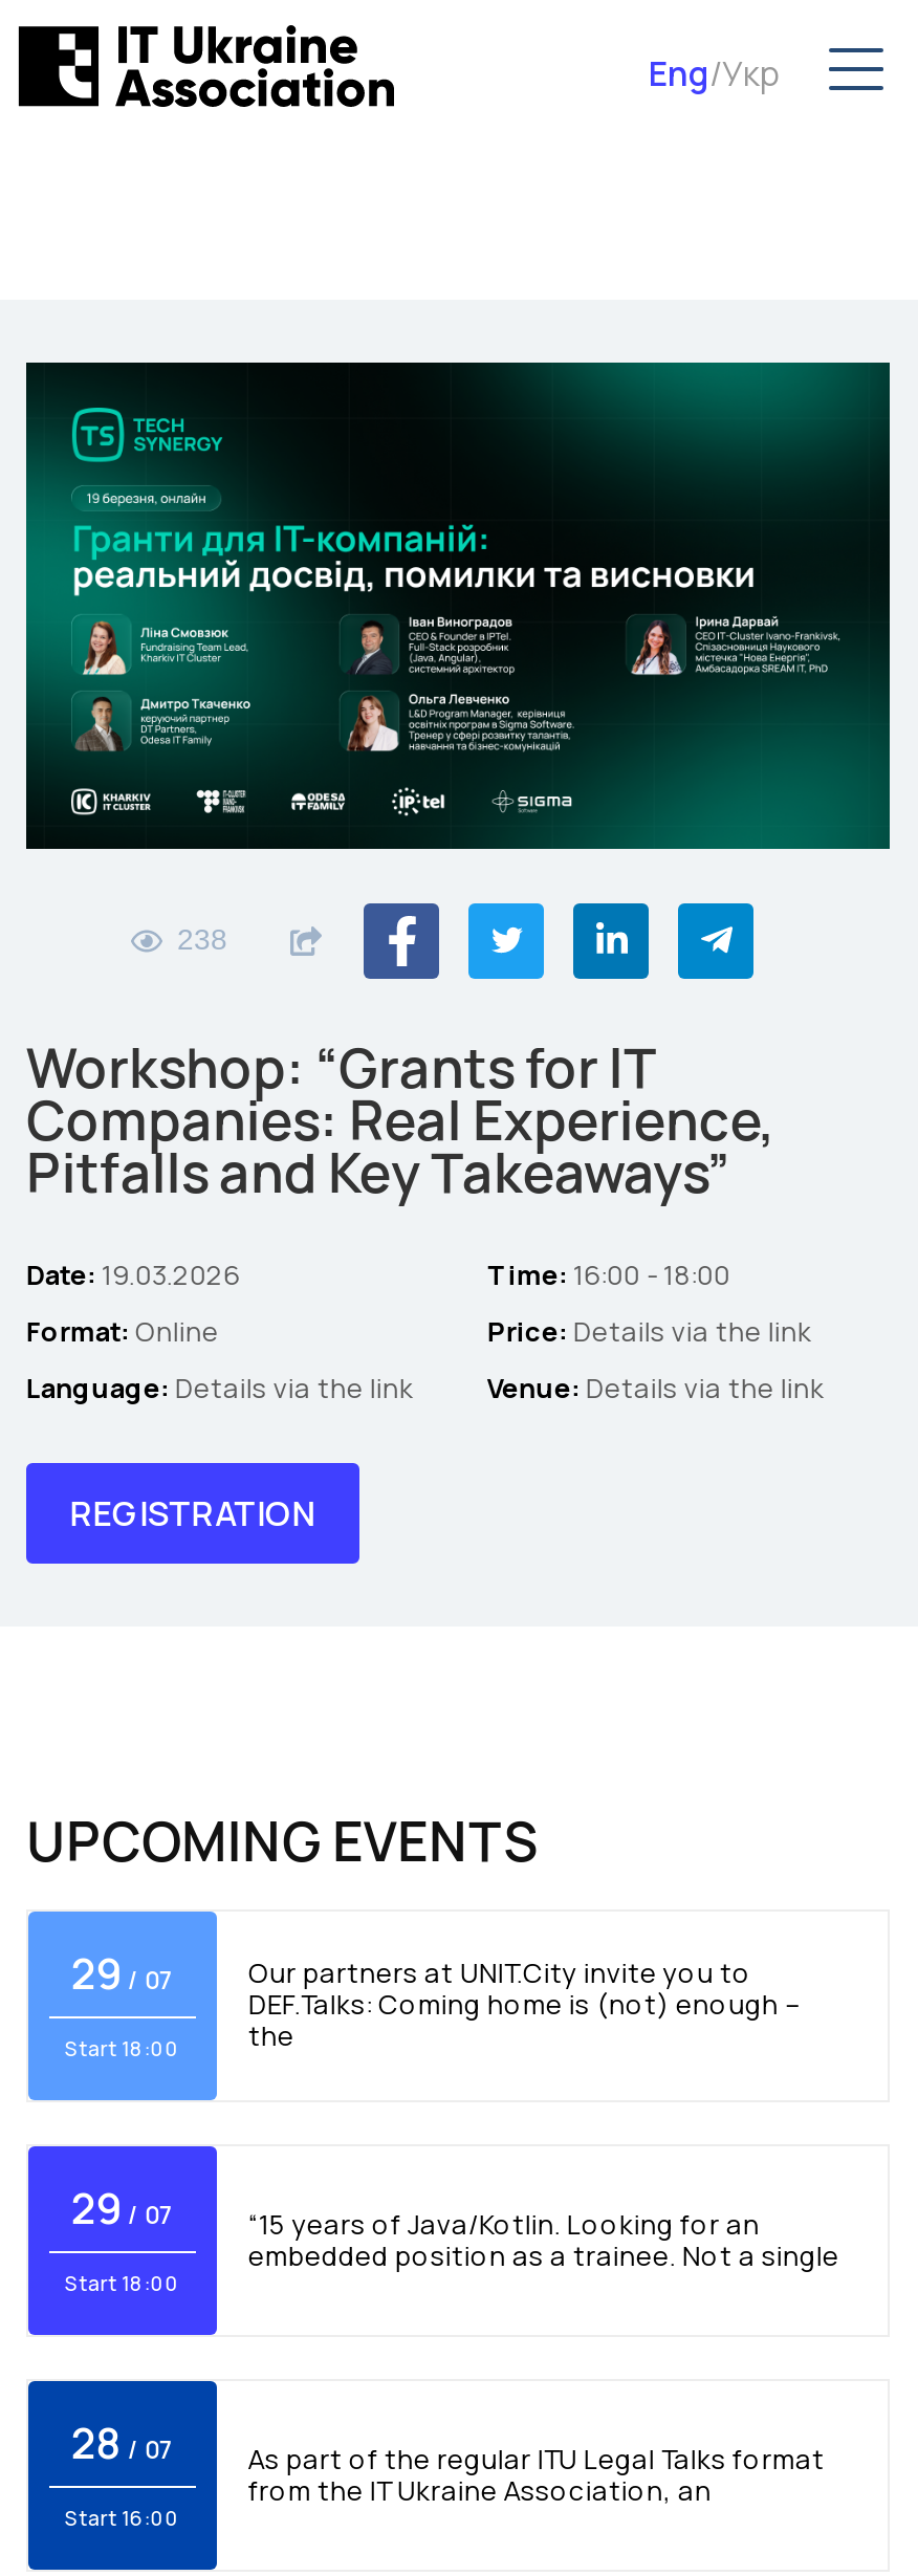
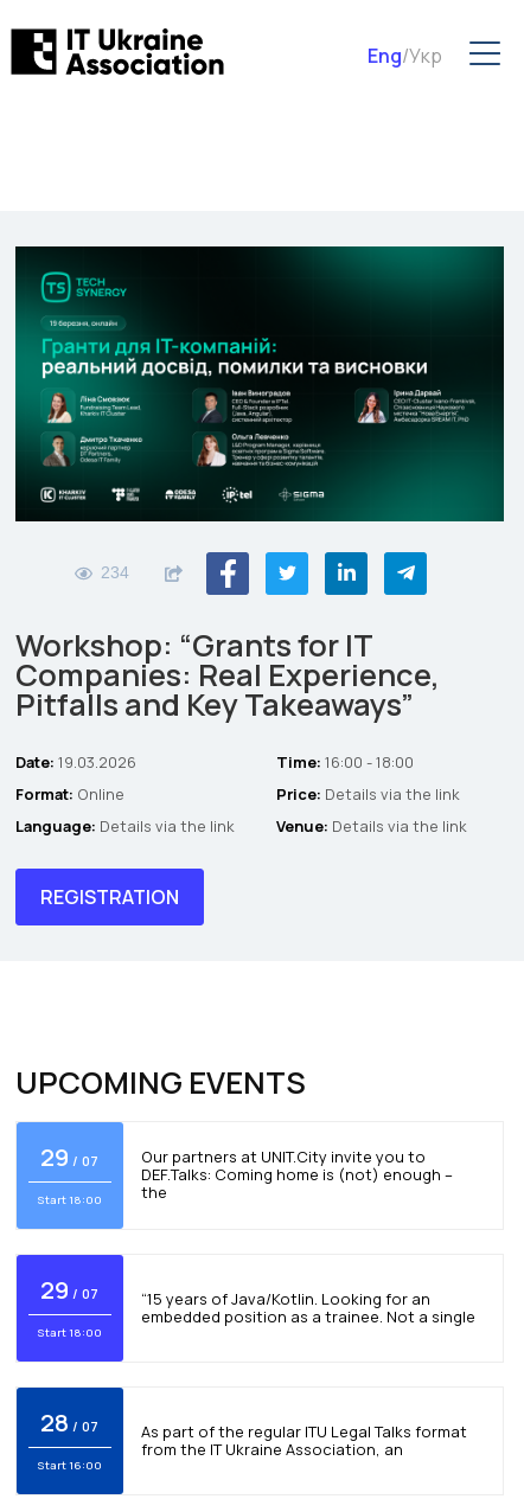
- 238
+ 234
